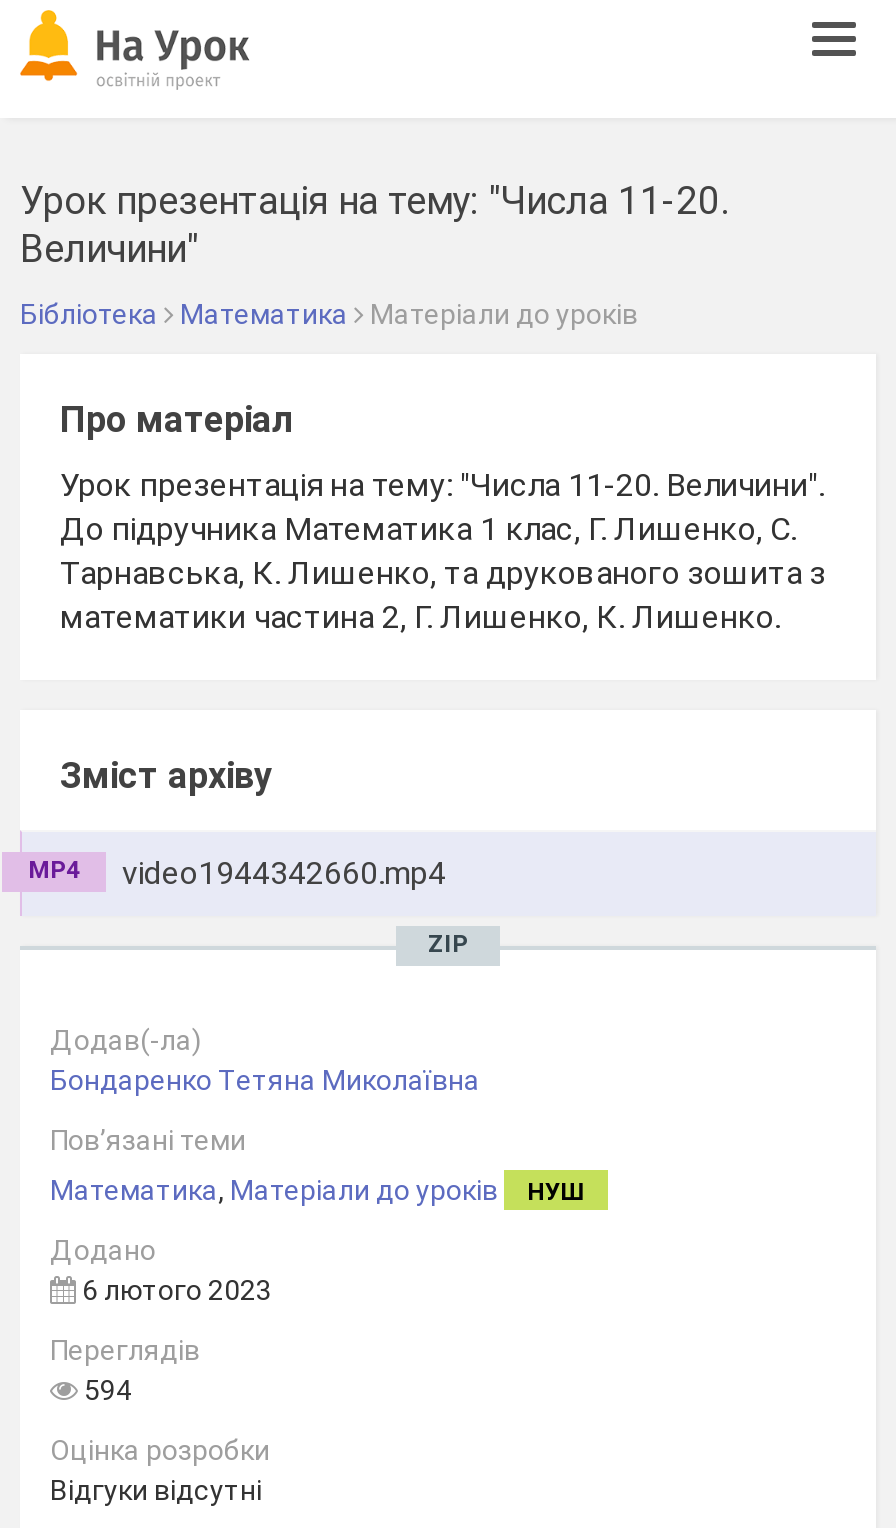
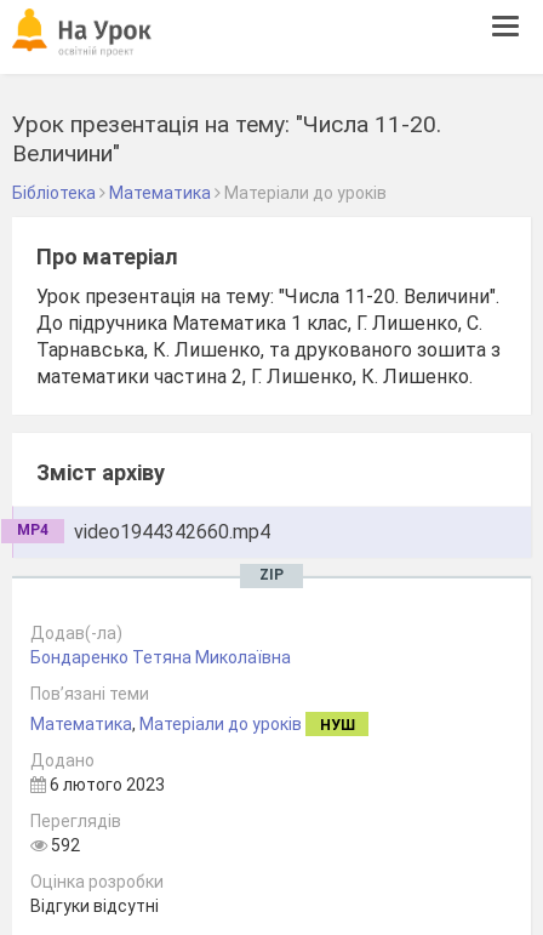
- 594
+ 592
